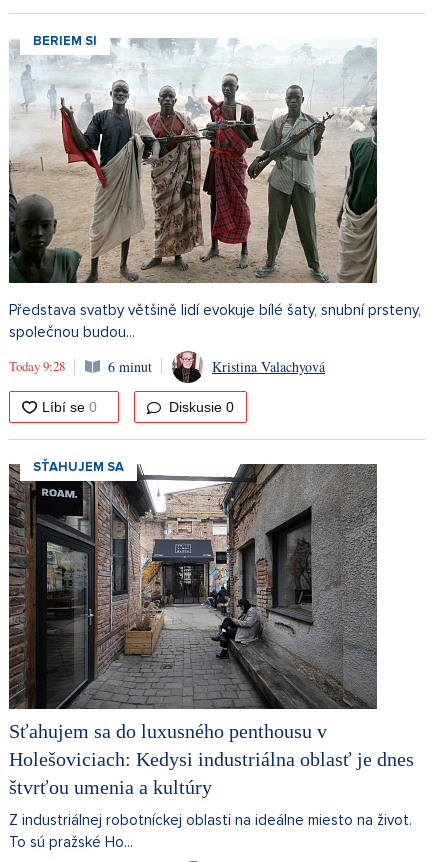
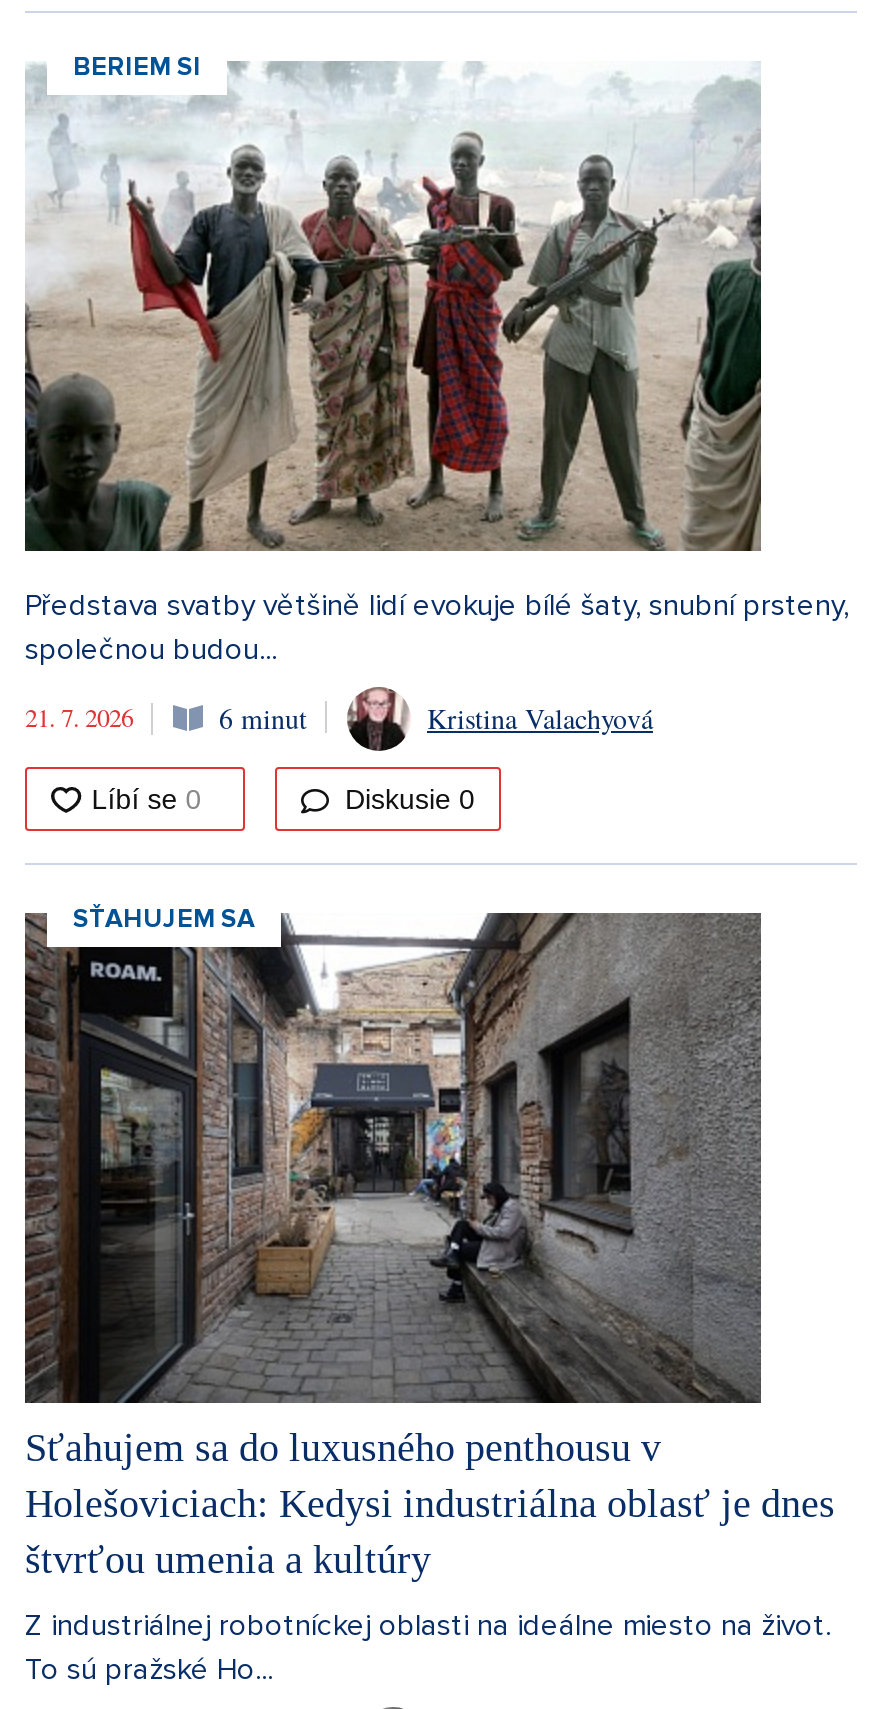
- Today 9:28
+ 21. 7. 2026
